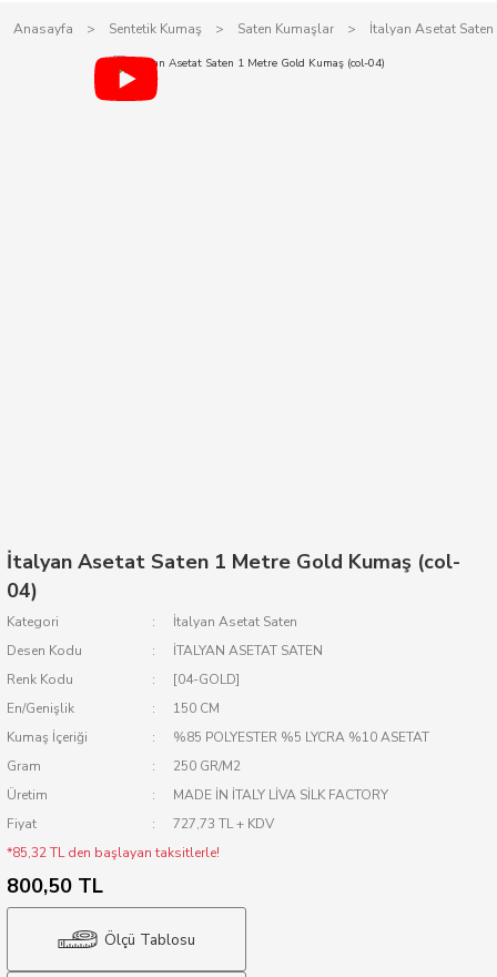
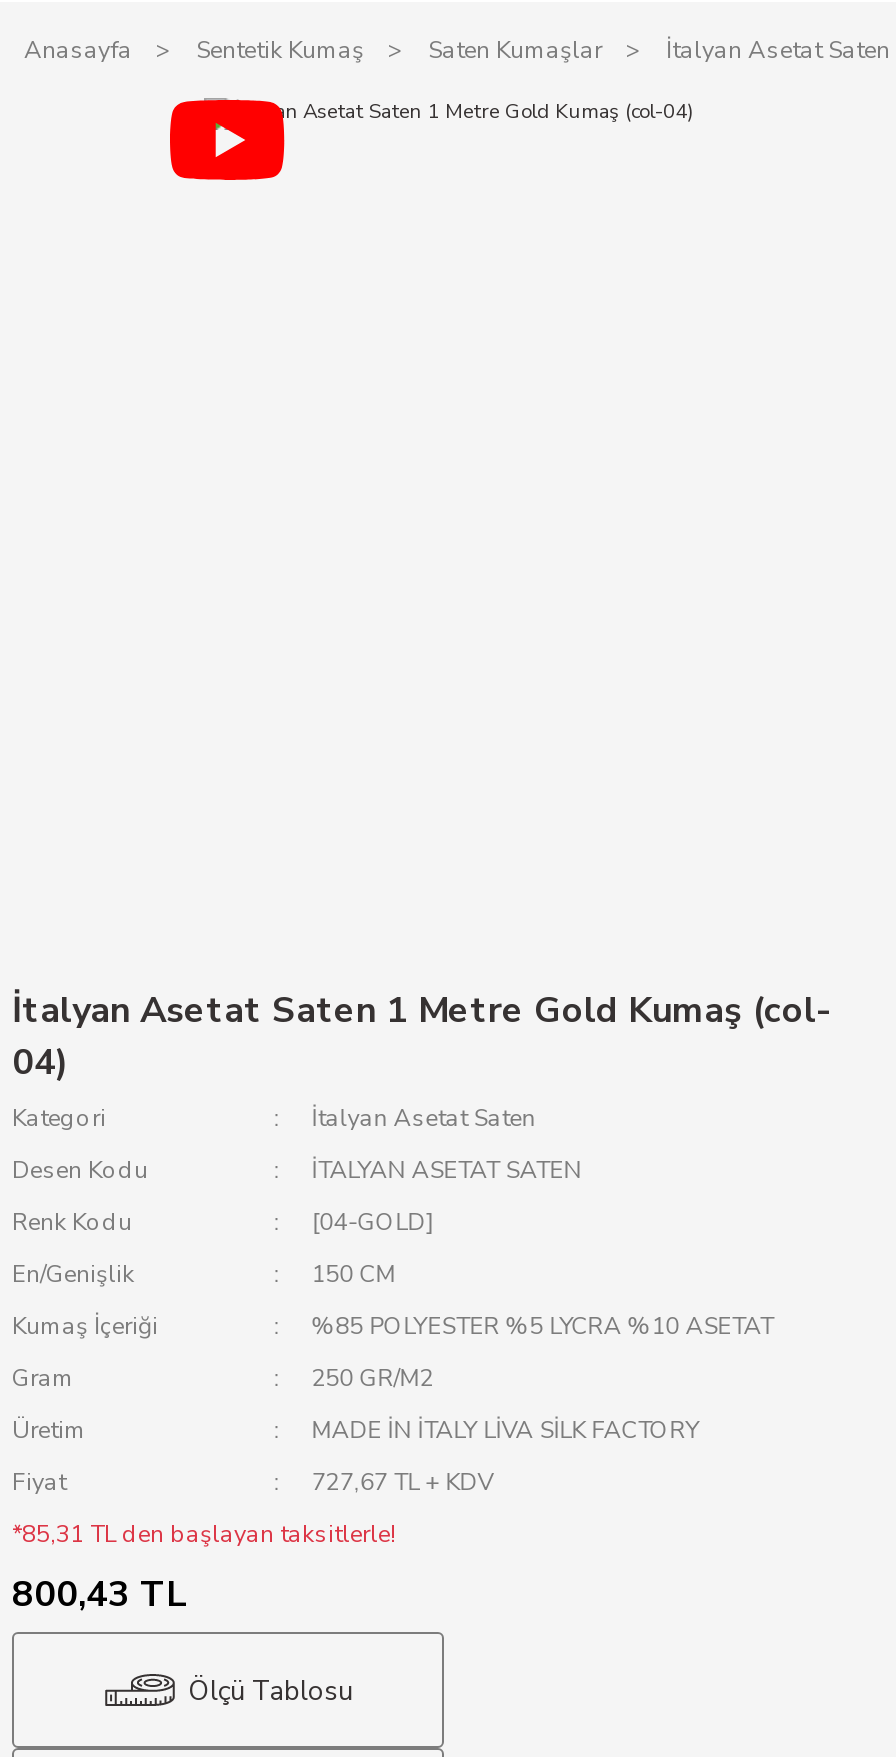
- 727,73 TL + KDV
+ 727,67 TL + KDV

- *85,32 TL den başlayan taksitlerle!
+ *85,31 TL den başlayan taksitlerle!

- 800,50 TL
+ 800,43 TL
